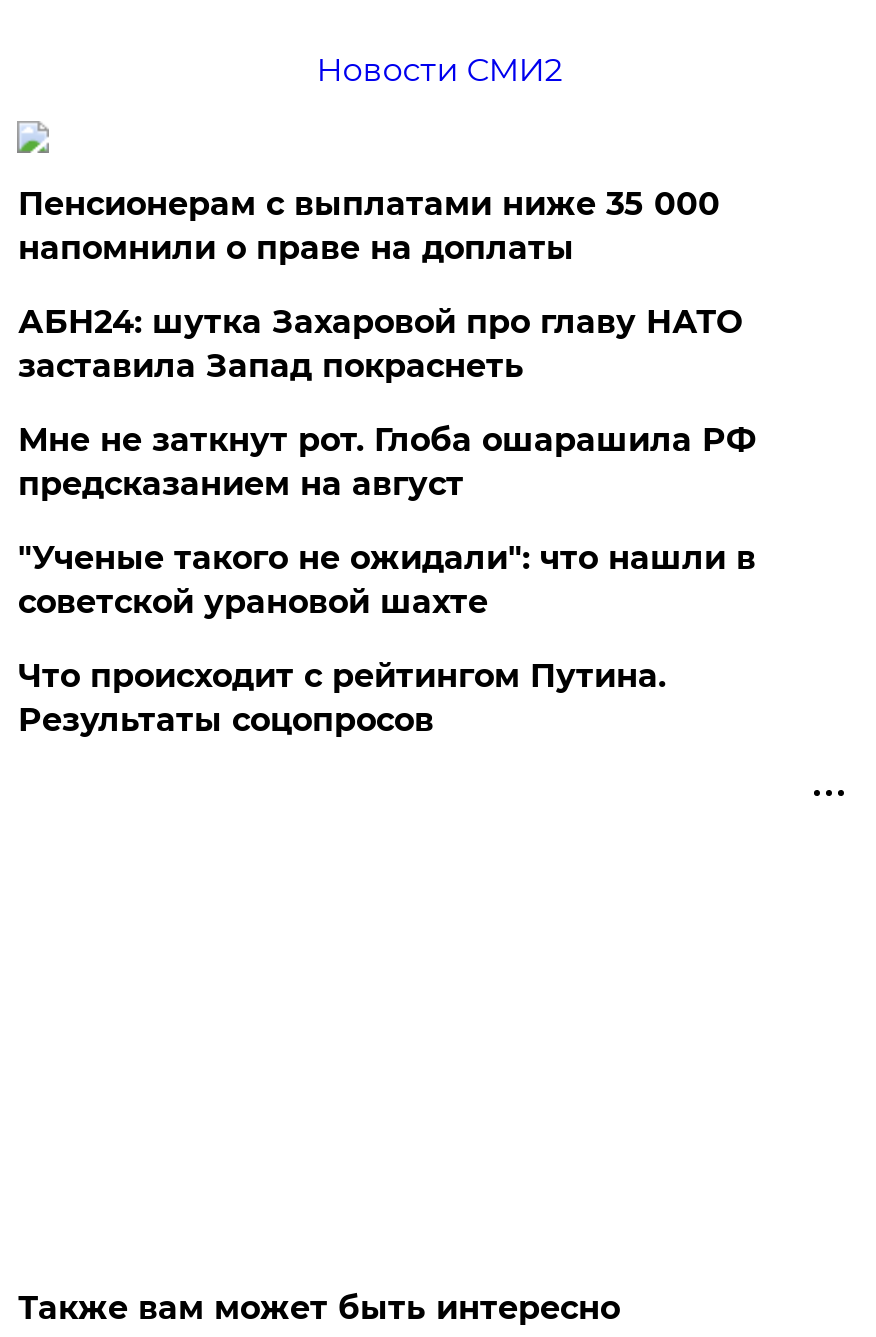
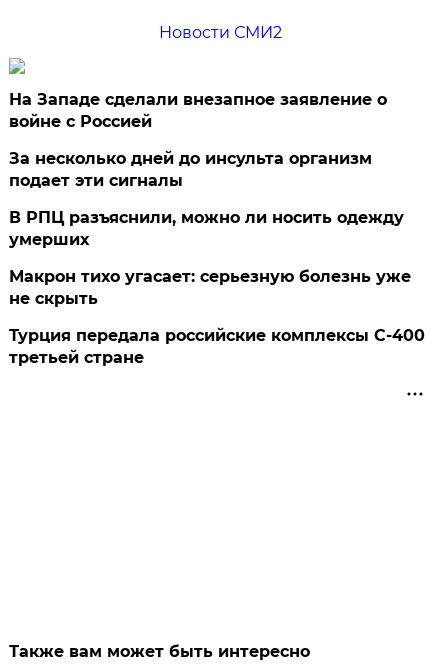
- Пенсионерам с выплатами ниже 35 000
- напомнили о праве на доплаты
+ На Западе сделали внезапное заявление о
+ войне с Россией

- АБН24: шутка Захаровой про главу НАТО
- заставила Запад покраснеть
+ За несколько дней до инсульта организм
+ подает эти сигналы

- Мне не заткнут рот. Глоба ошарашила РФ
- предсказанием на август
+ В РПЦ разъяснили, можно ли носить одежду
+ умерших

- "Ученые такого не ожидали": что нашли в
- советской урановой шахте
+ Макрон тихо угасает: серьезную болезнь уже
+ не скрыть

- Что происходит с рейтингом Путина.
- Результаты соцопросов
+ Турция передала российские комплексы С-400
+ третьей стране
